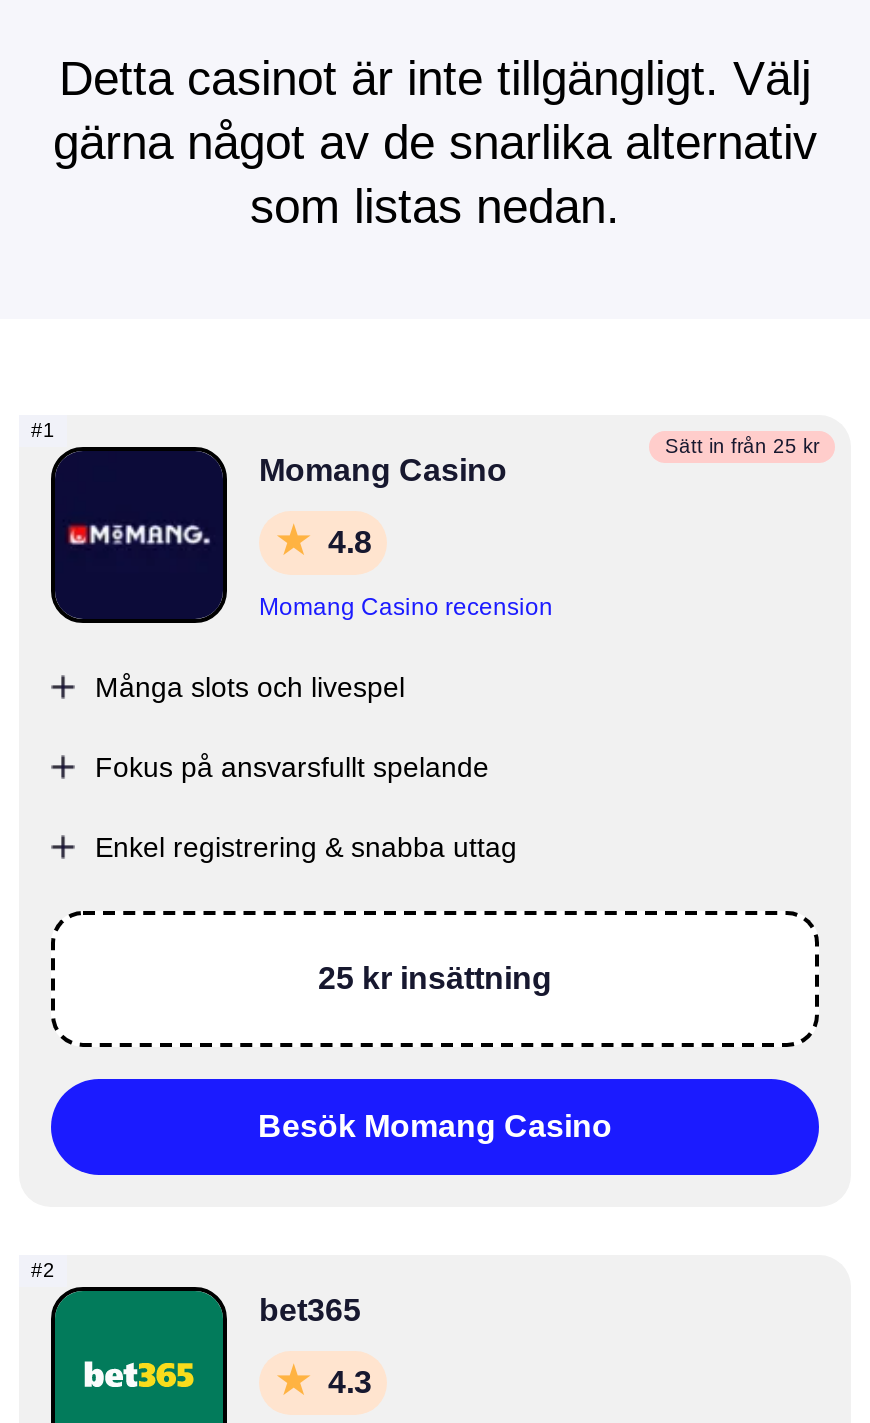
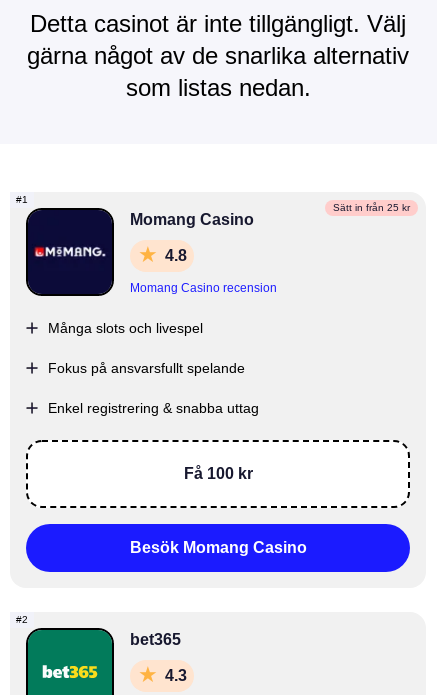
- 25 kr insättning
+ Få 100 kr
